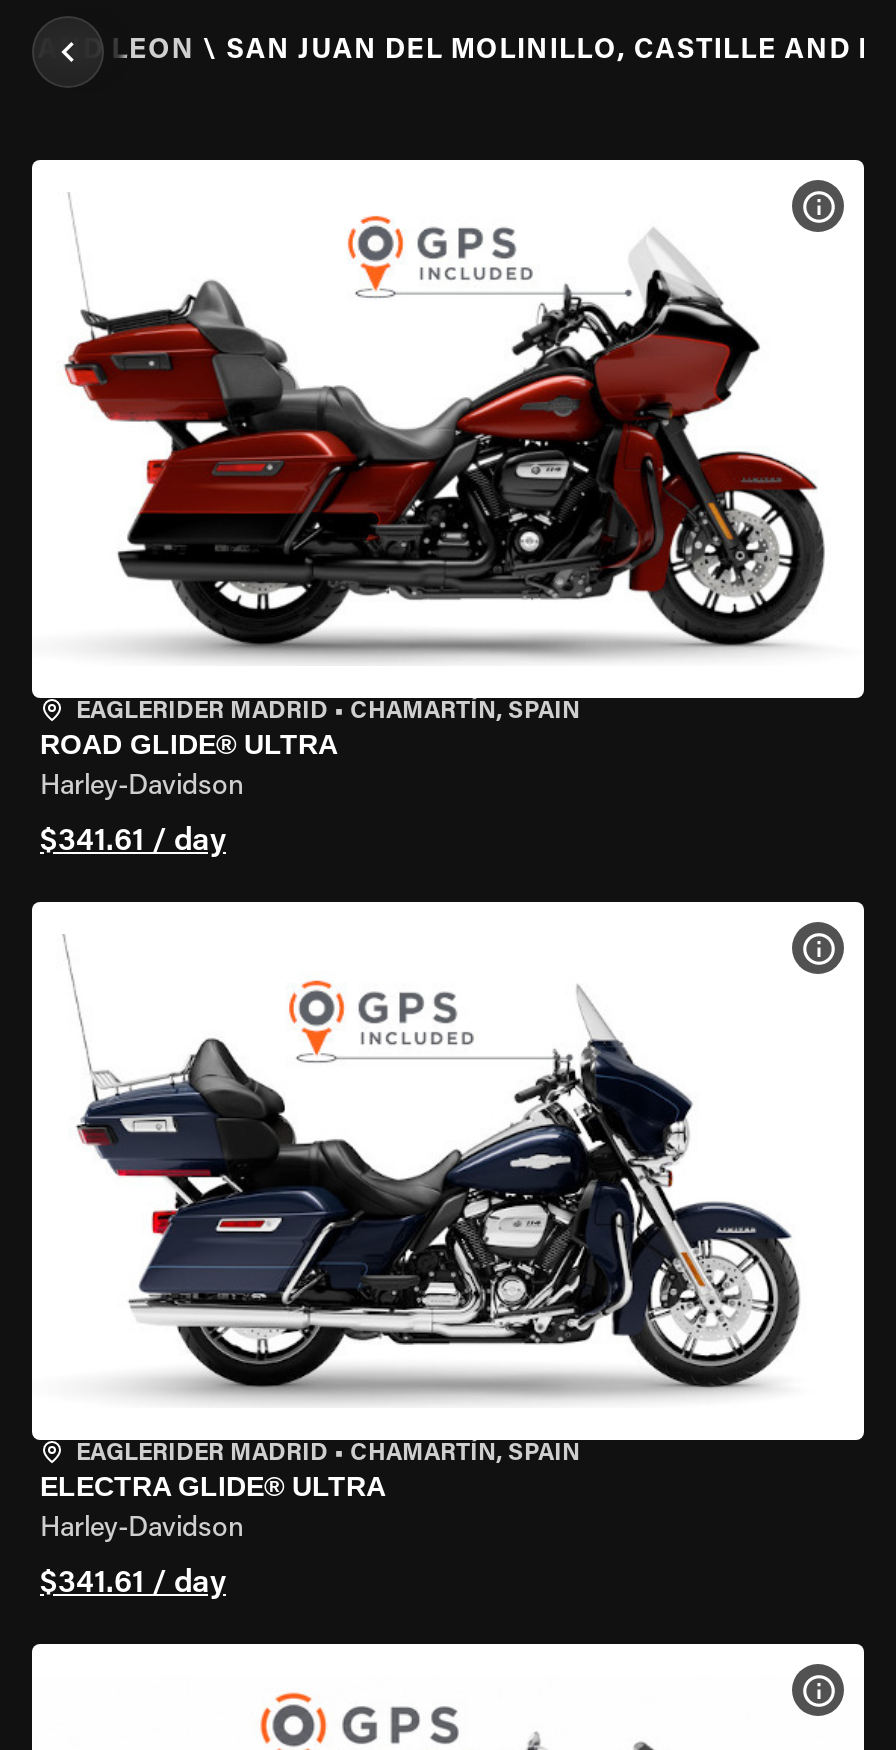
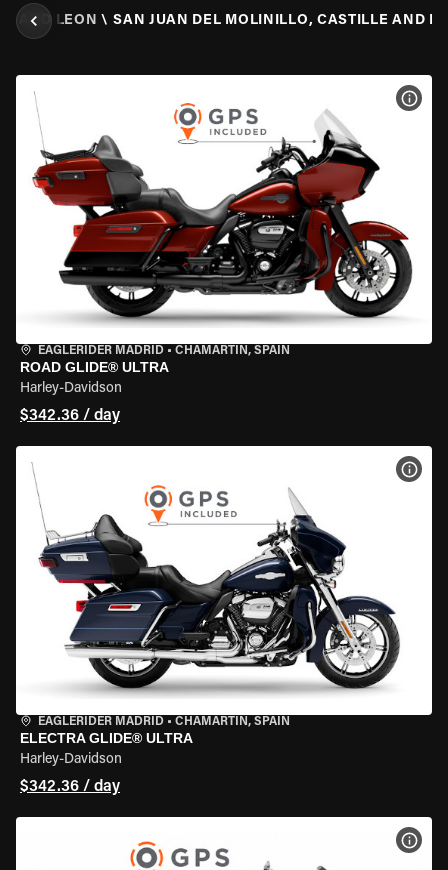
- $341.61 / day
+ $342.36 / day

- $341.61 / day
+ $342.36 / day
